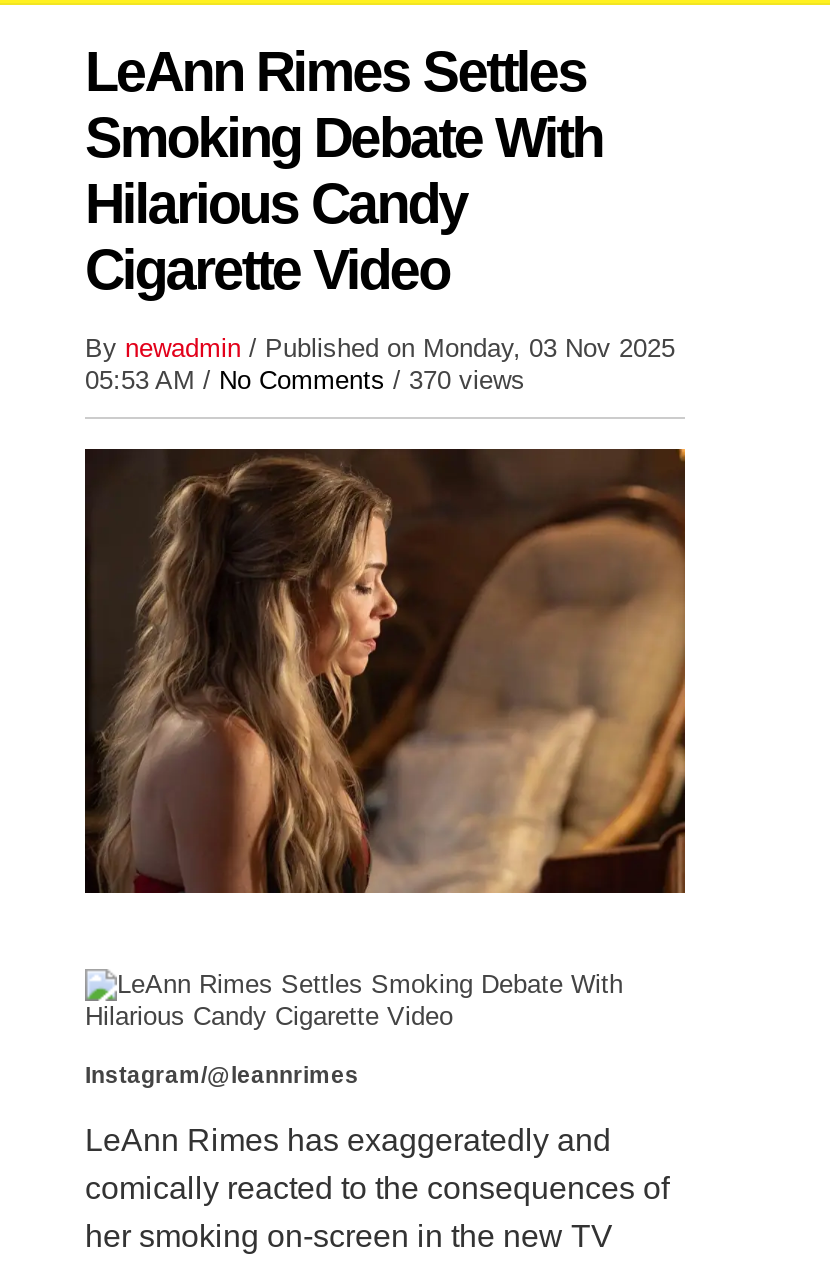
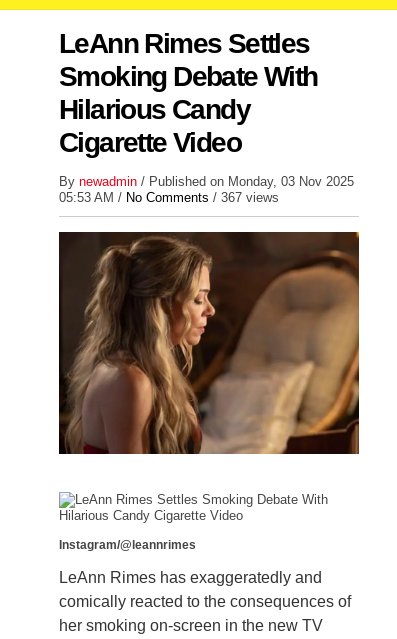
- 05:53 AM / No Comments / 370 views
+ 05:53 AM / No Comments / 367 views
